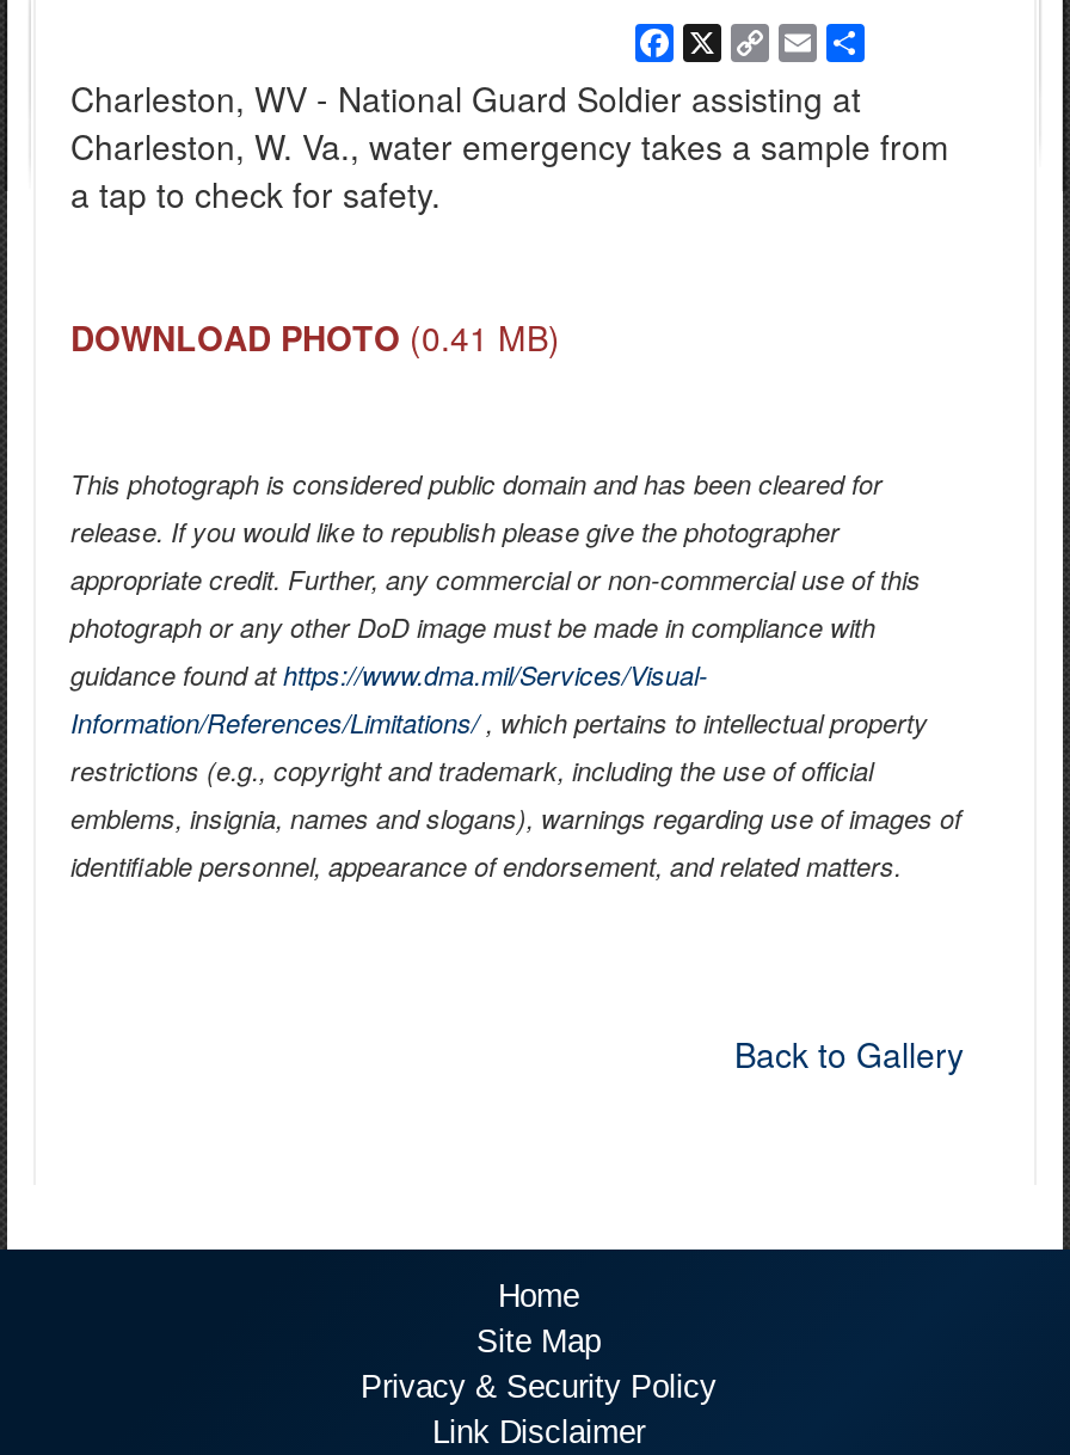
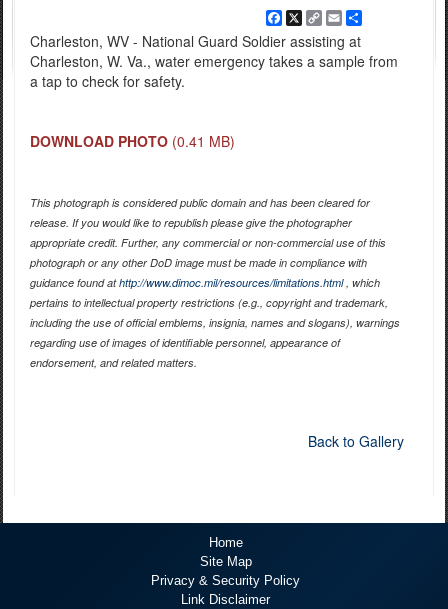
- guidance found at https://www.dma.mil/Services/Visual-
- Information/References/Limitations/, which pertains to intellectual property
- restrictions (e.g., copyright and trademark, including the use of official
- emblems, insignia, names and slogans), warnings regarding use of images of
- identifiable personnel, appearance of endorsement, and related matters.
+ guidance found at http://www.dimoc.mil/resources/limitations.html, which
+ pertains to intellectual property restrictions (e.g., copyright and trademark,
+ including the use of official emblems, insignia, names and slogans), warnings
+ regarding use of images of identifiable personnel, appearance of
+ endorsement, and related matters.
